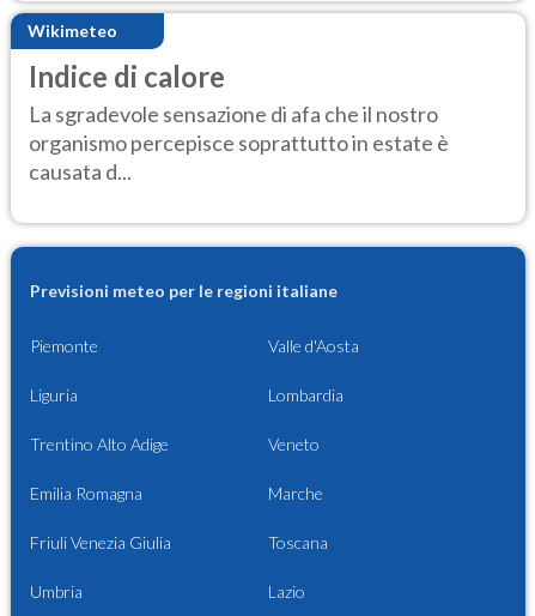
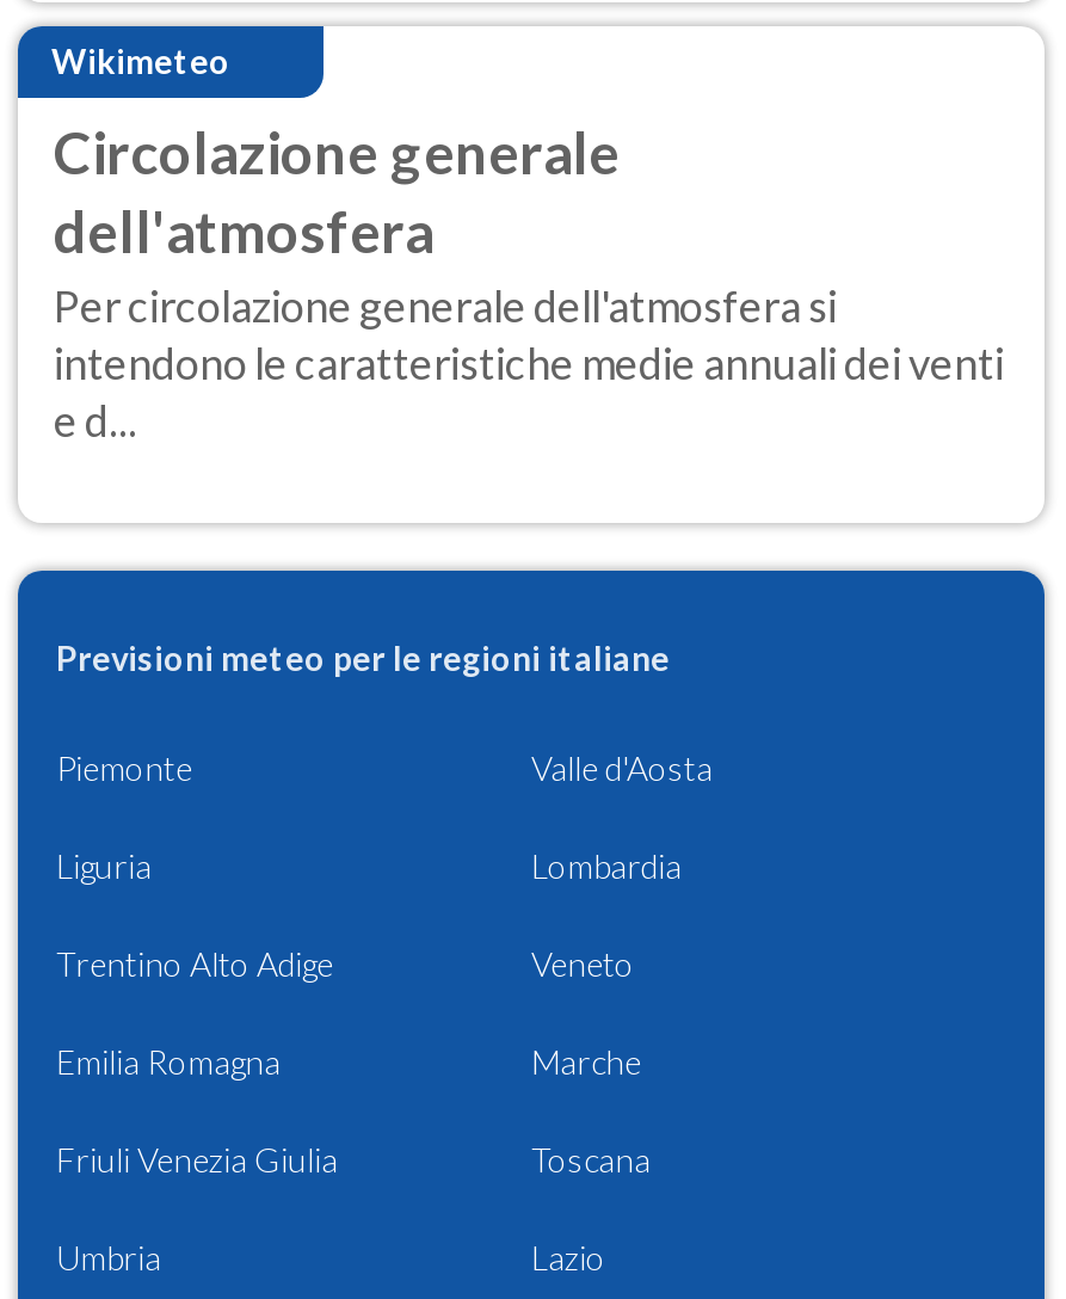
- Indice di calore
- La sgradevole sensazione di afa che il nostro
- organismo percepisce soprattutto in estate è
- causata d...
+ Circolazione generale
+ dell'atmosfera
+ Per circolazione generale dell'atmosfera si
+ intendono le caratteristiche medie annuali dei venti
+ e d...
